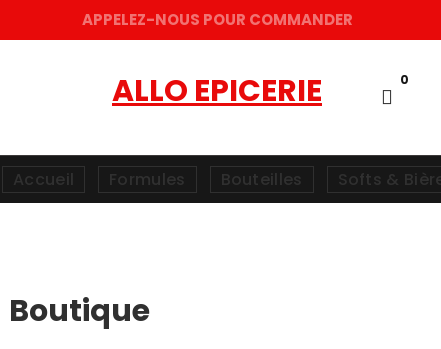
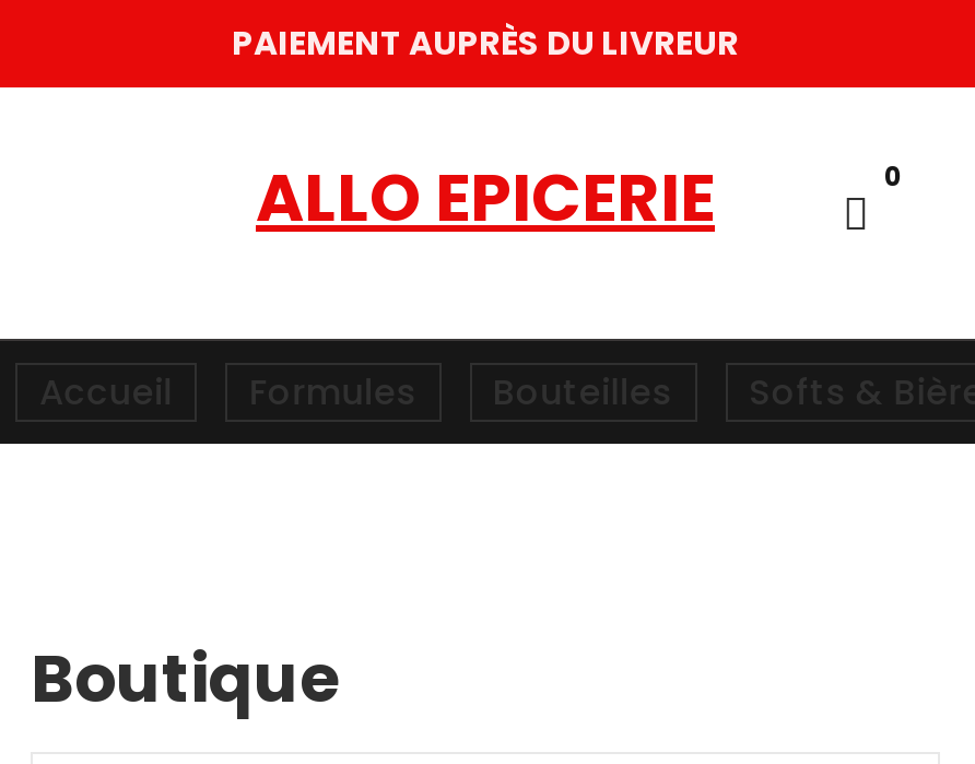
- APPELEZ-NOUS POUR COMMANDER
+ PAIEMENT AUPRÈS DU LIVREUR
